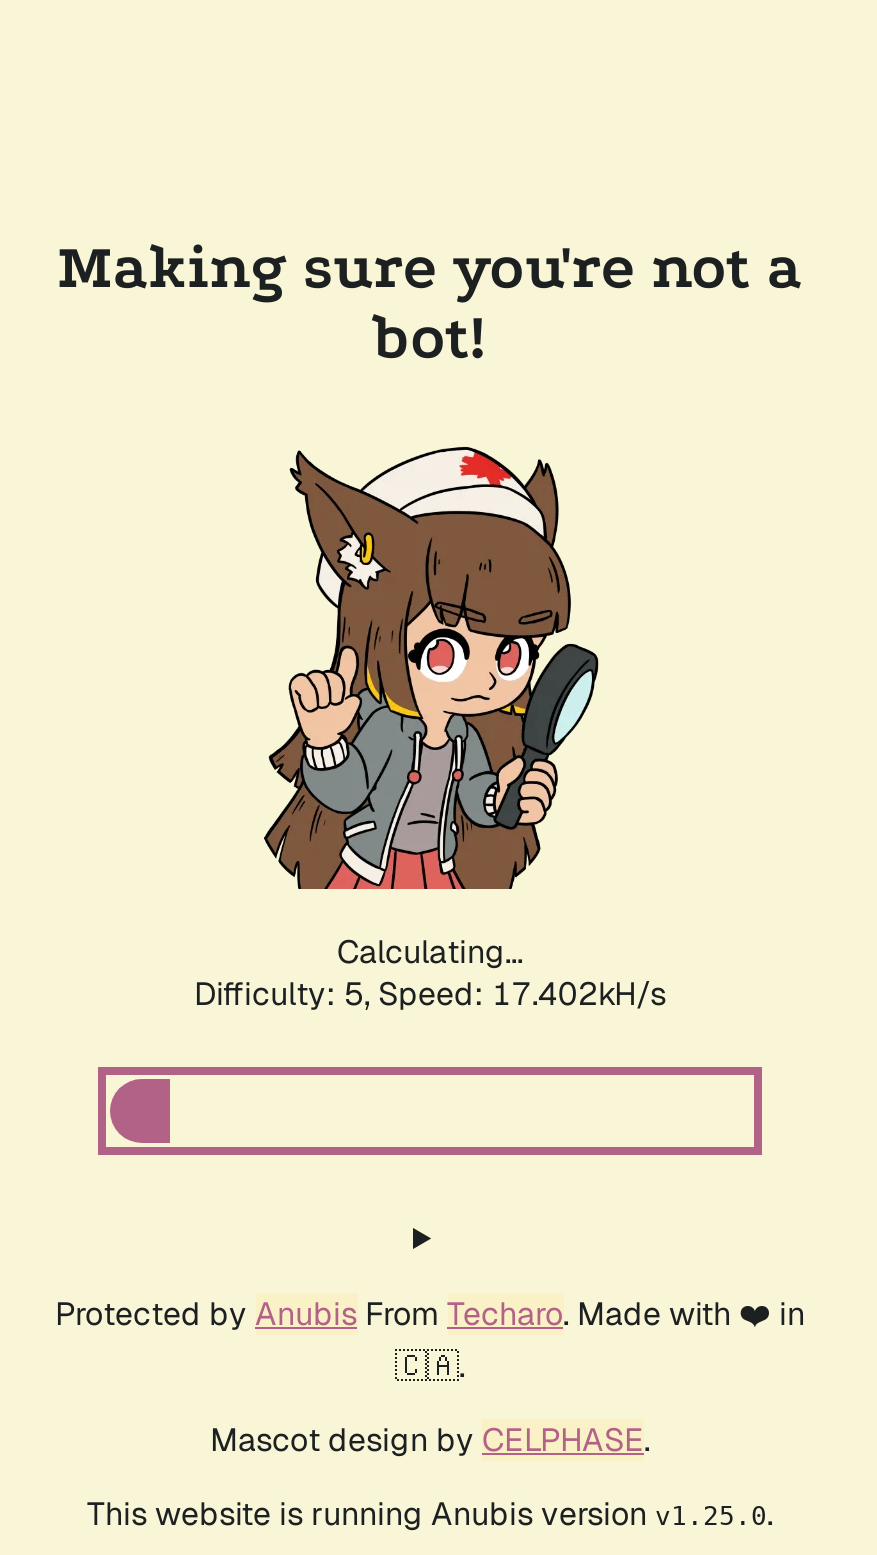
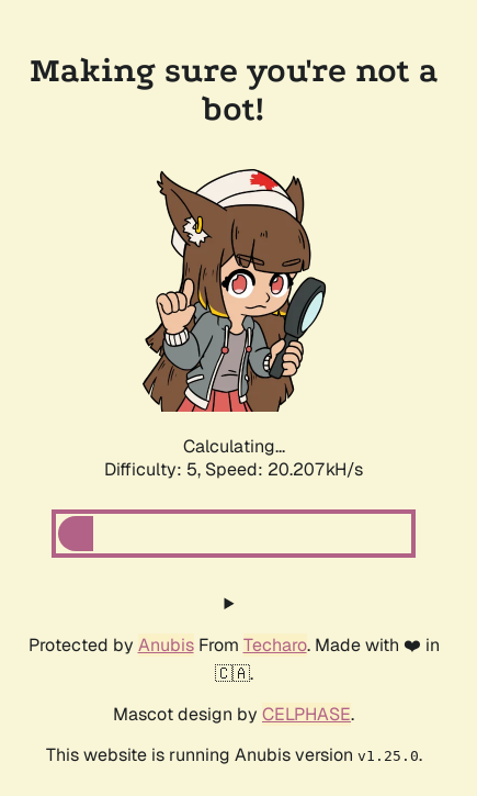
- Difficulty: 5, Speed: 17.402kH/s
+ Difficulty: 5, Speed: 20.207kH/s
